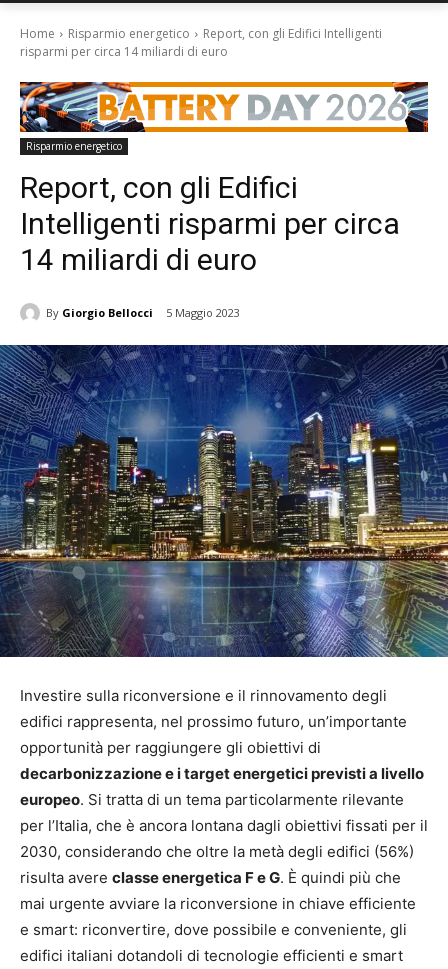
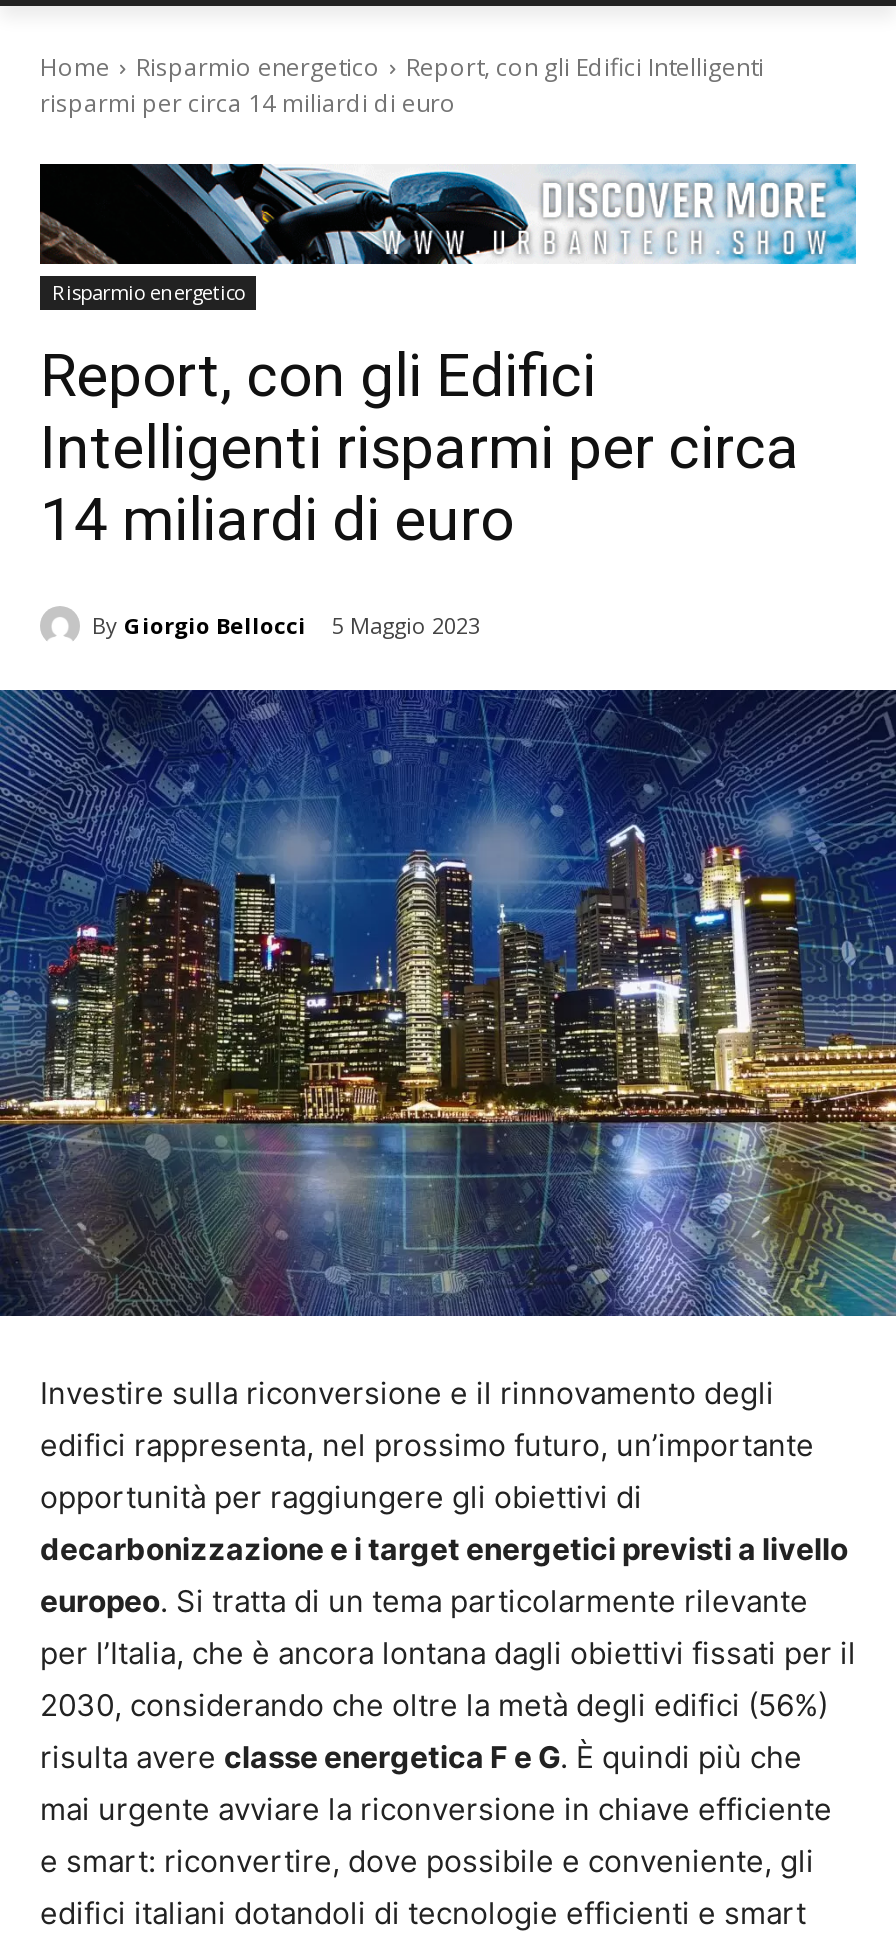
- [image]
+ [image]
